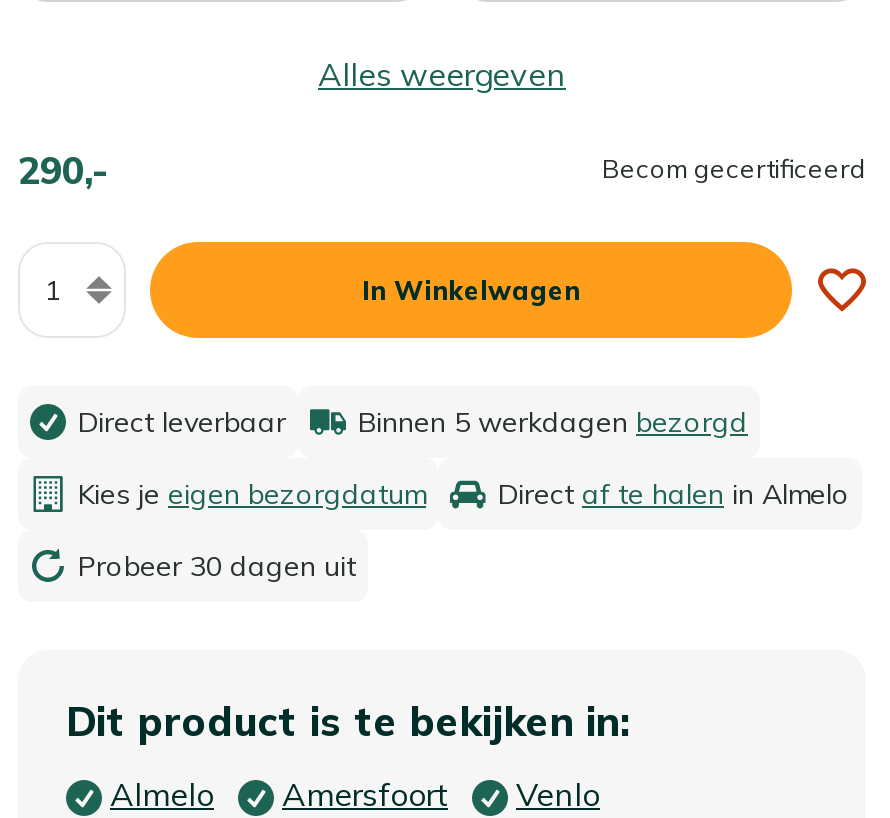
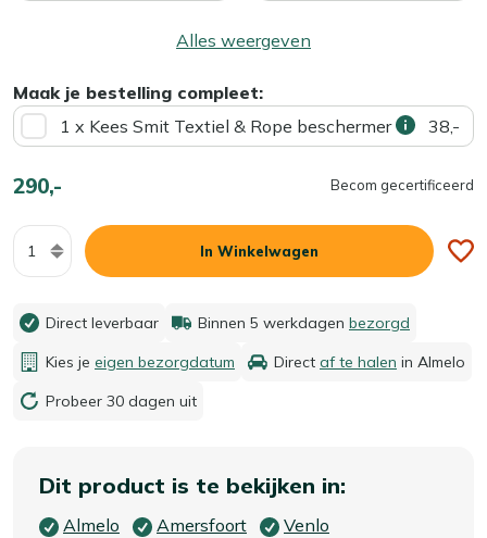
+ Maak je bestelling compleet:
+ 1 x Kees Smit Textiel & Rope beschermer
+ 38,-
